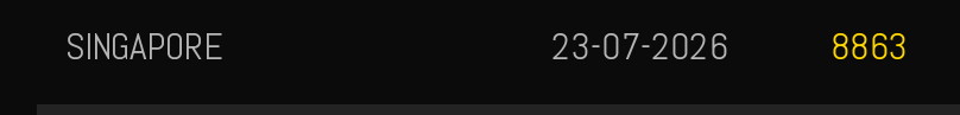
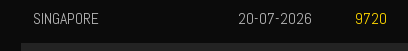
- 23-07-2026
+ 20-07-2026

- 8863
+ 9720
